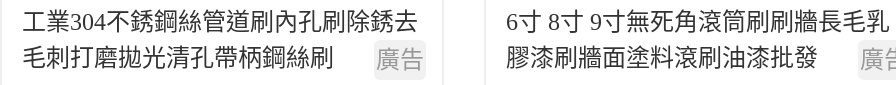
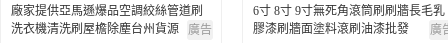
- 工業304不銹鋼絲管道刷內孔刷除銹去
- 毛刺打磨拋光清孔帶柄鋼絲刷
+ 廠家提供亞馬遜爆品空調絞絲管道刷
+ 洗衣機清洗刷屋檐除塵台州貨源
